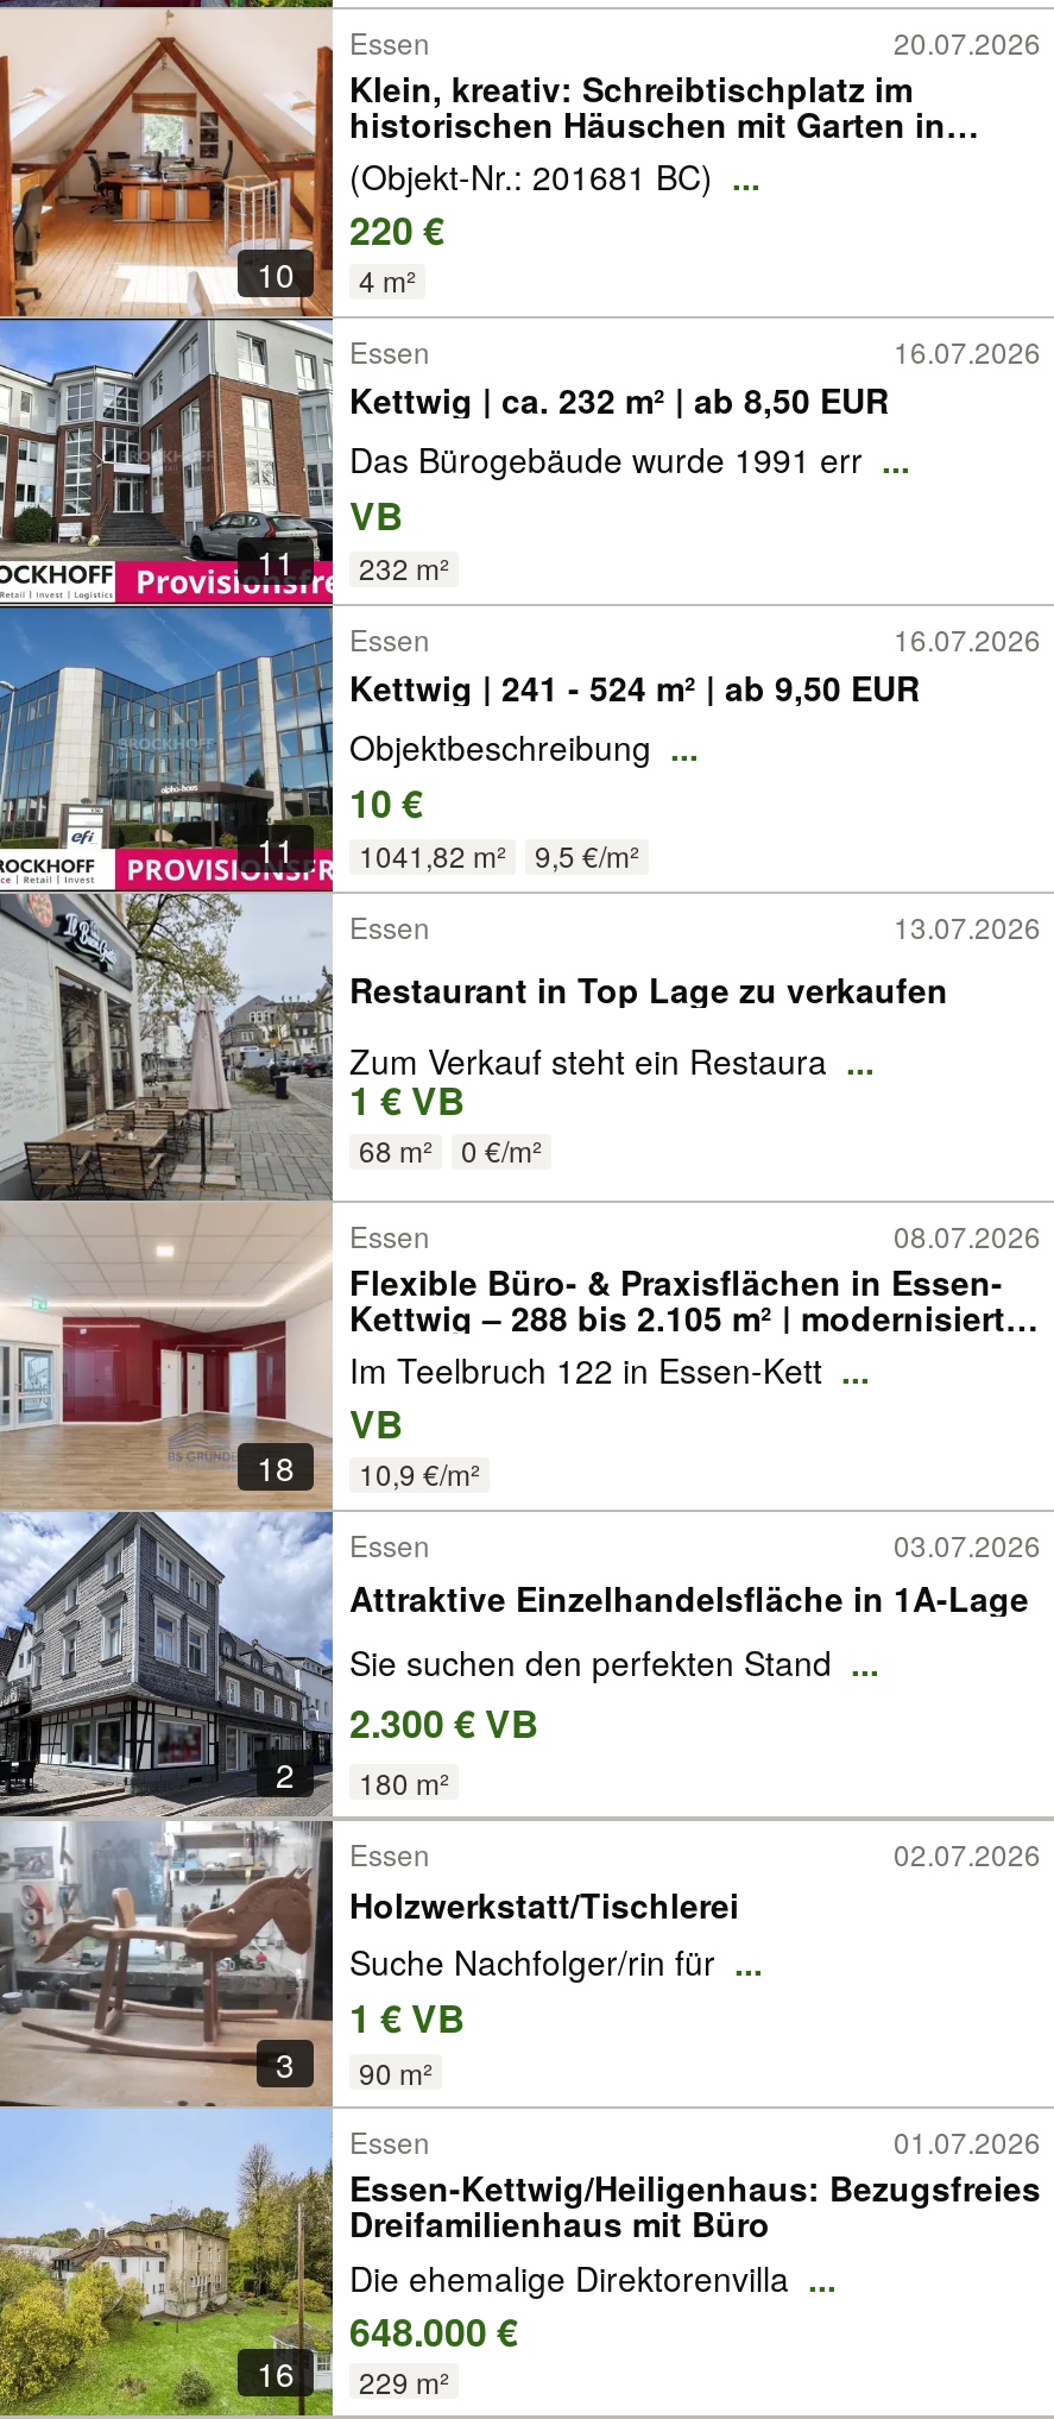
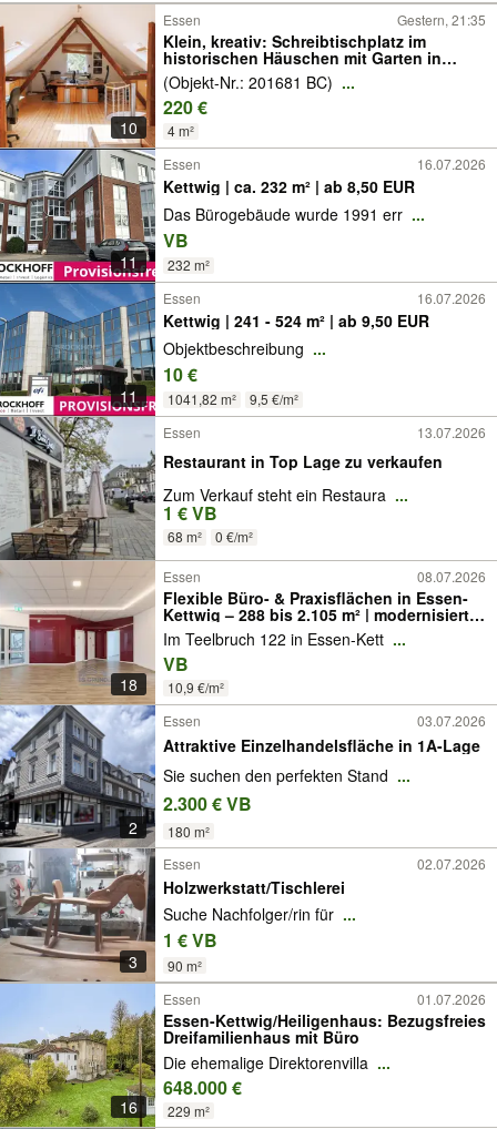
- 20.07.2026
+ Gestern, 21:35
